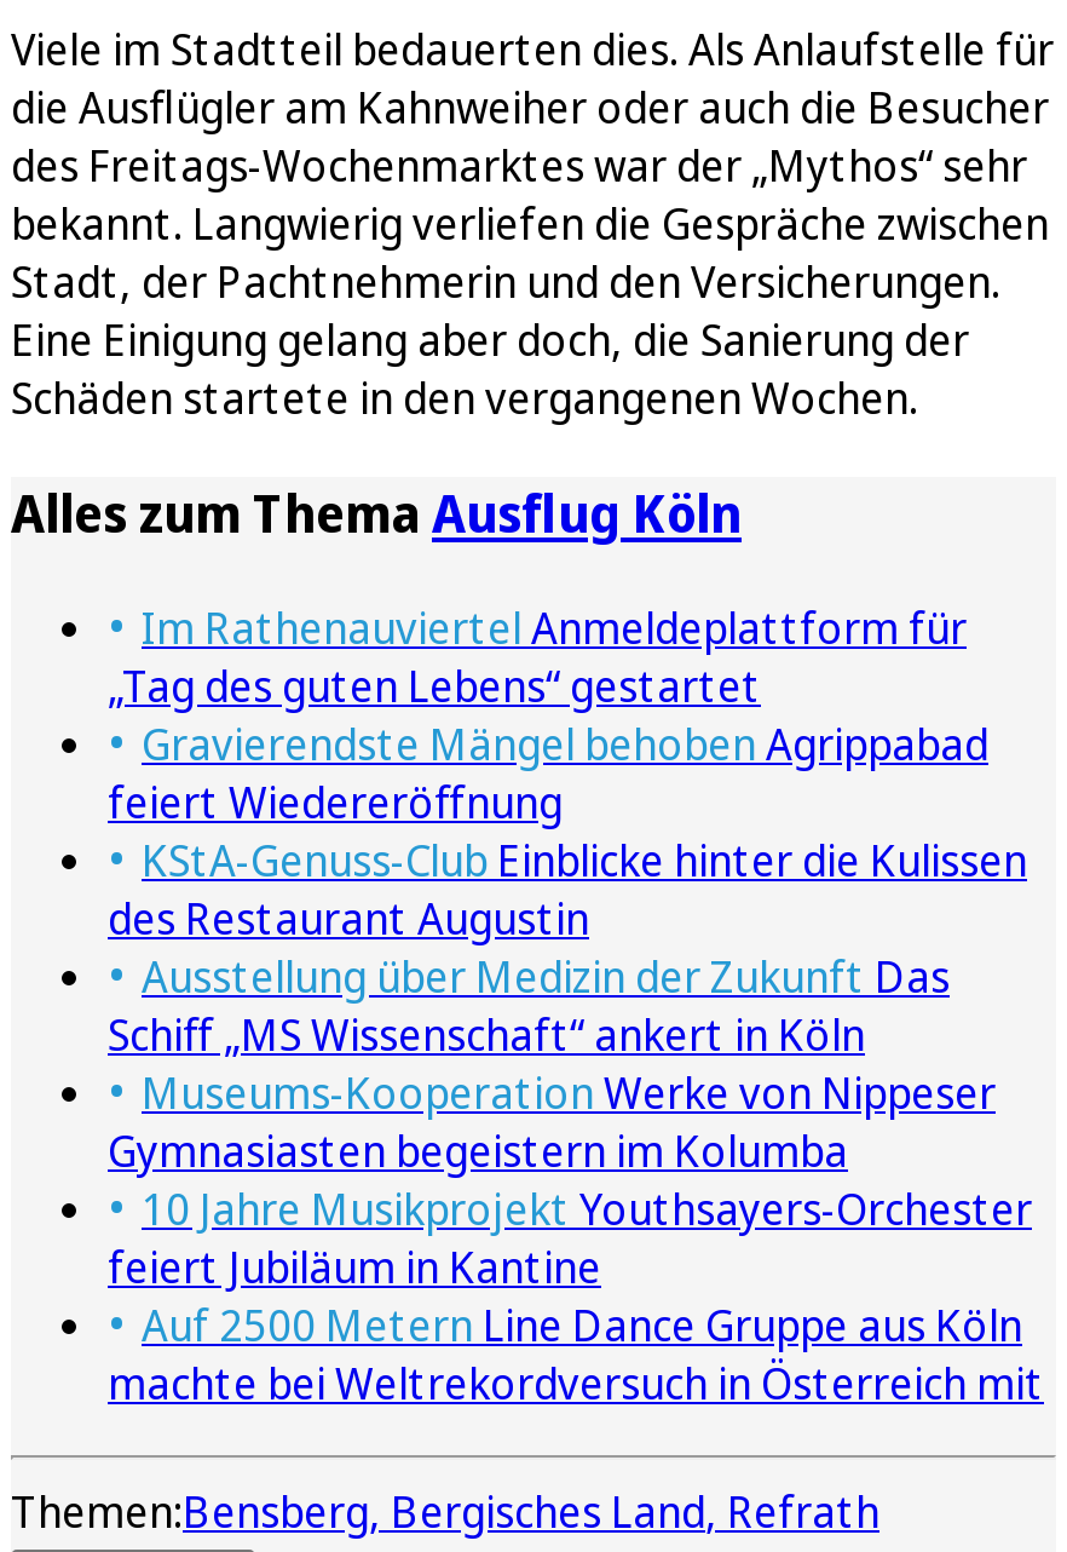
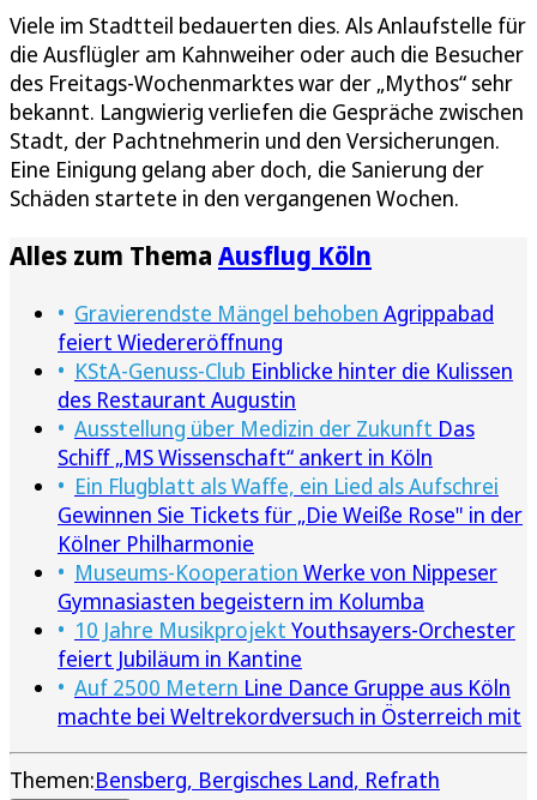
- Im Rathenauviertel Anmeldeplattform für
- „Tag des guten Lebens“ gestartet

moved up: Gravierendste Mängel behoben Agrippabad | feiert Wiedereröffnung | KStA-Genuss-Club Einblicke hinter die Kulissen | des Restaurant Augustin | Ausstellung über Medizin der Zukunft Das | Schiff „MS Wissenschaft“ ankert in Köln

+ Ein Flugblatt als Waffe, ein Lied als Aufschrei
+ Gewinnen Sie Tickets für „Die Weiße Rose" in der
+ Kölner Philharmonie
